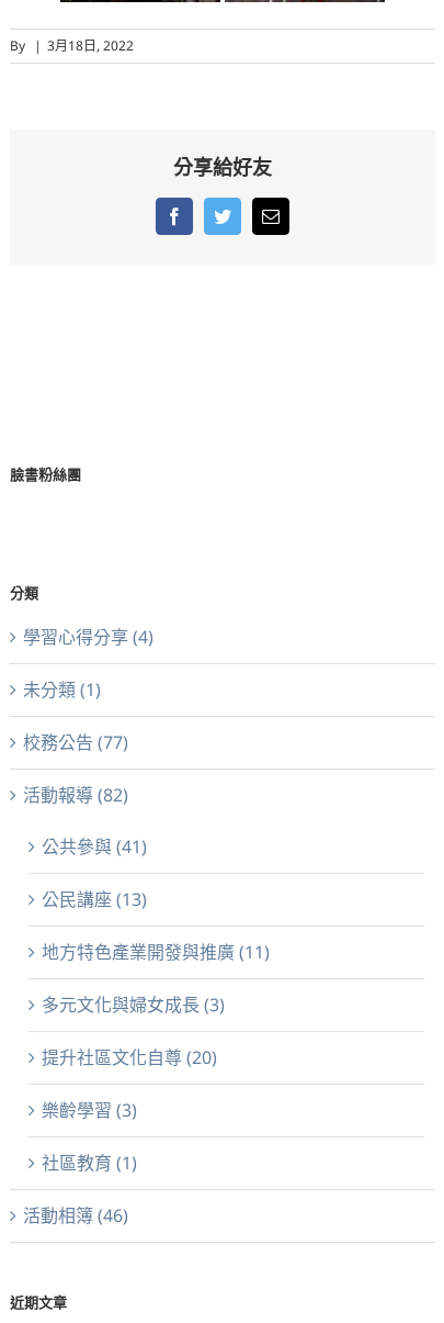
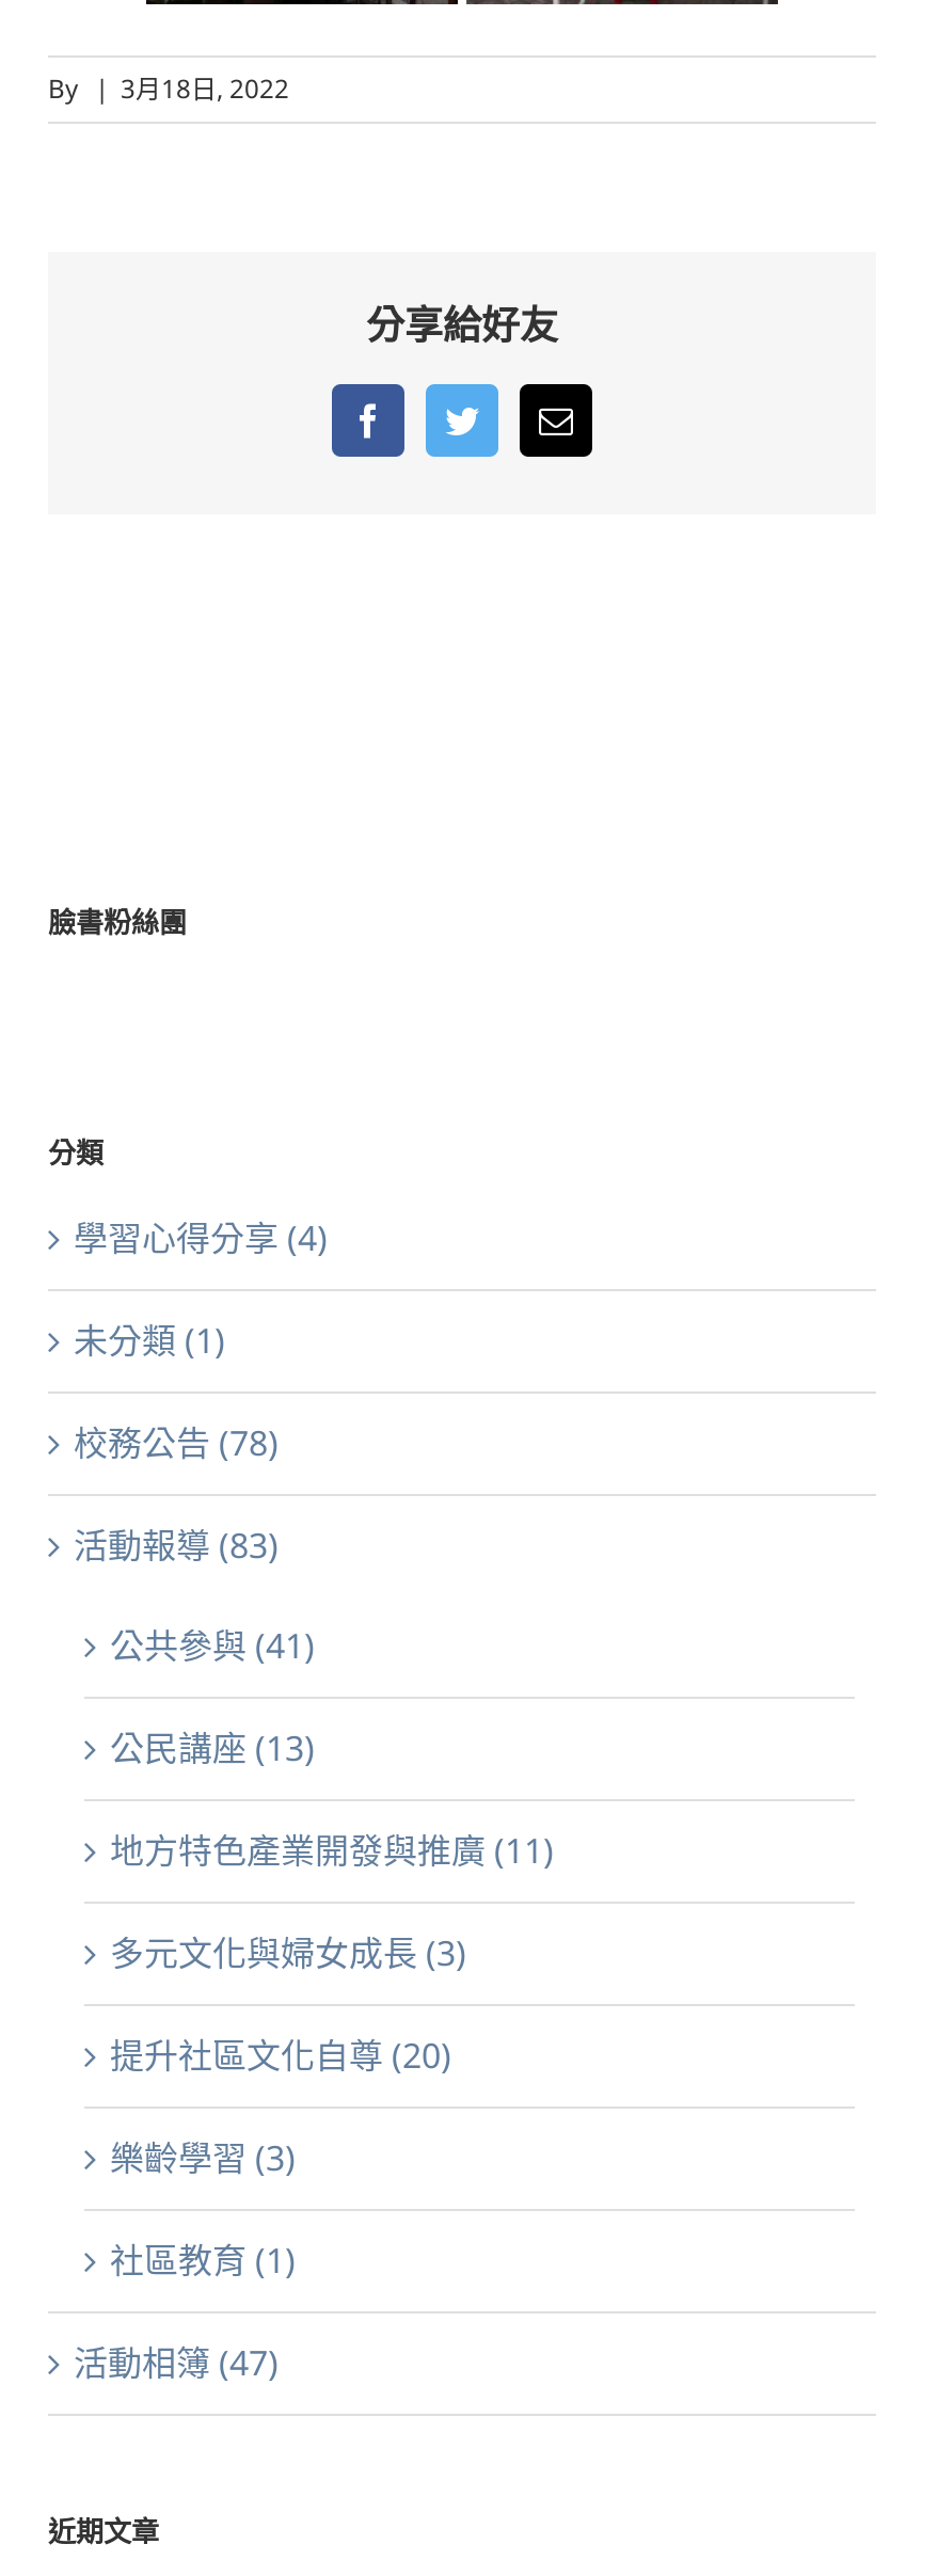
- 校務公告 (77)
+ 校務公告 (78)

- 活動報導 (82)
+ 活動報導 (83)

- 活動相簿 (46)
+ 活動相簿 (47)
